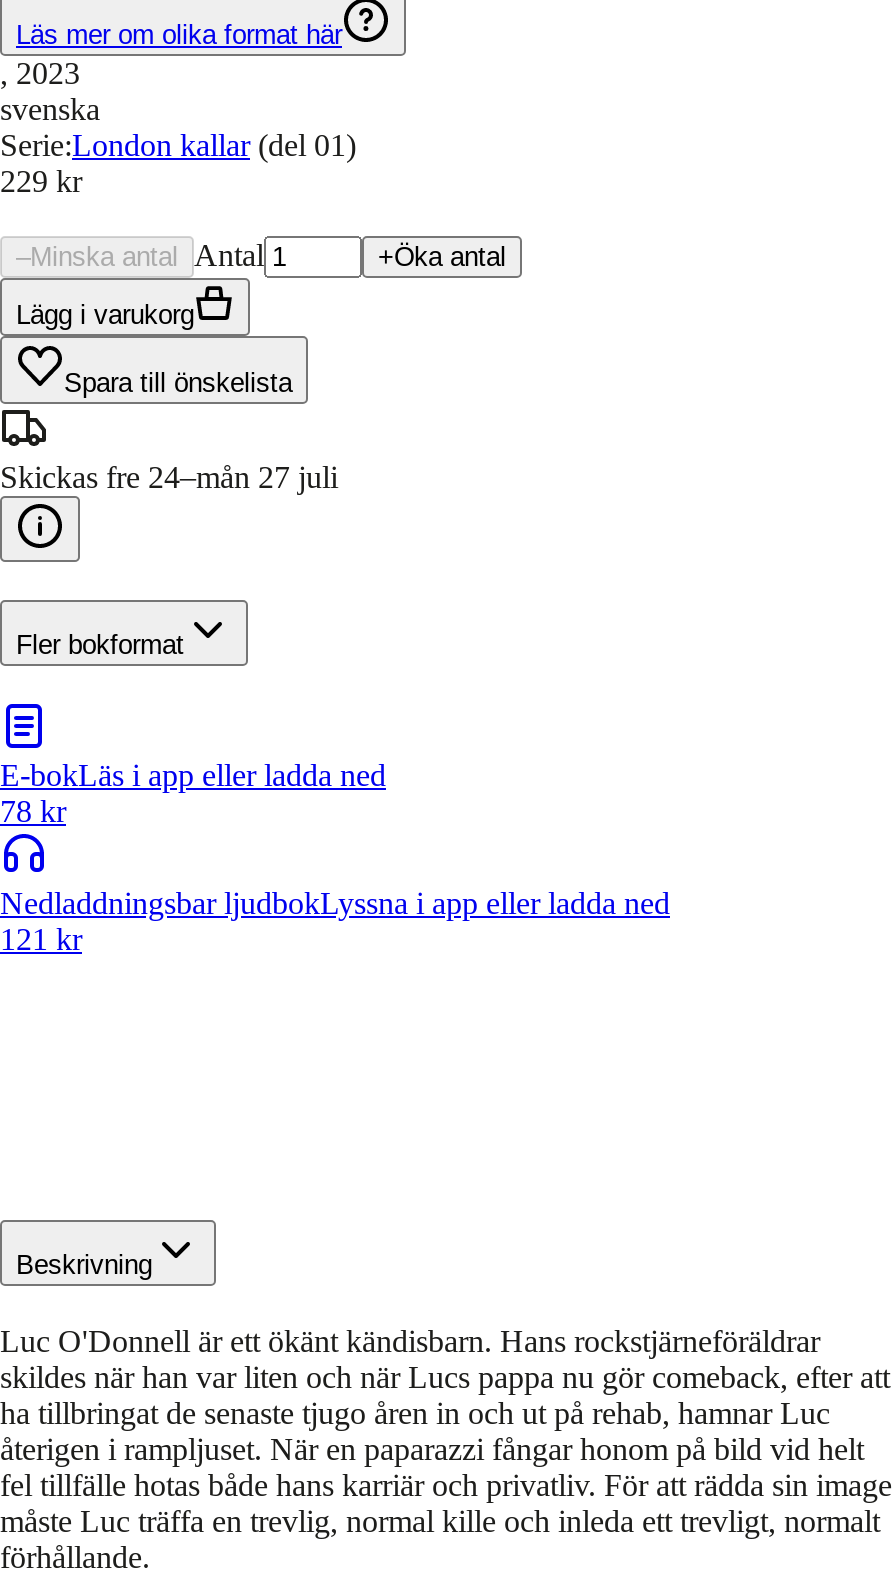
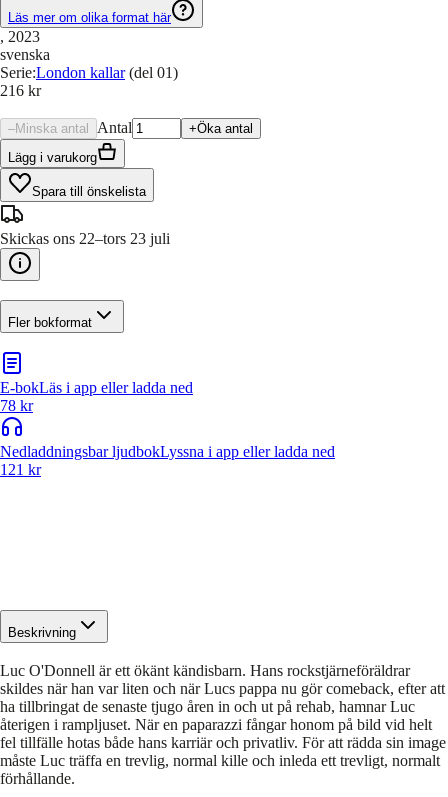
- 229 kr
+ 216 kr

- Skickas fre 24–mån 27 juli
+ Skickas ons 22–tors 23 juli
